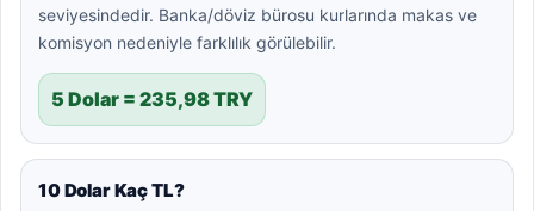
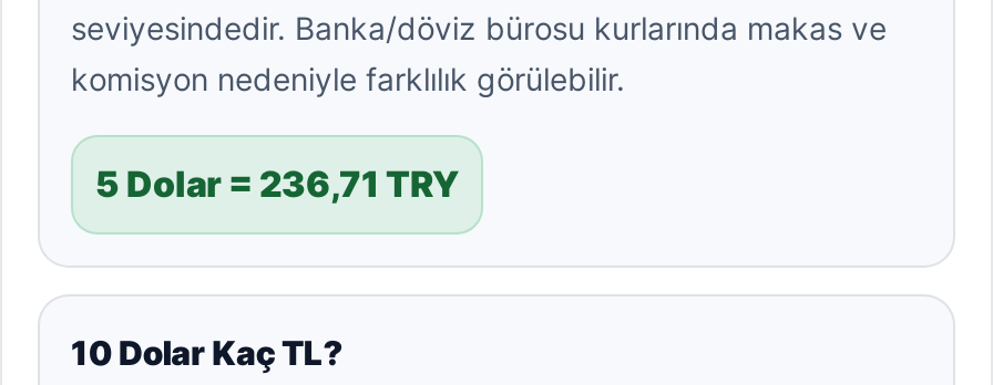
- 5 Dolar = 235,98 TRY
+ 5 Dolar = 236,71 TRY
